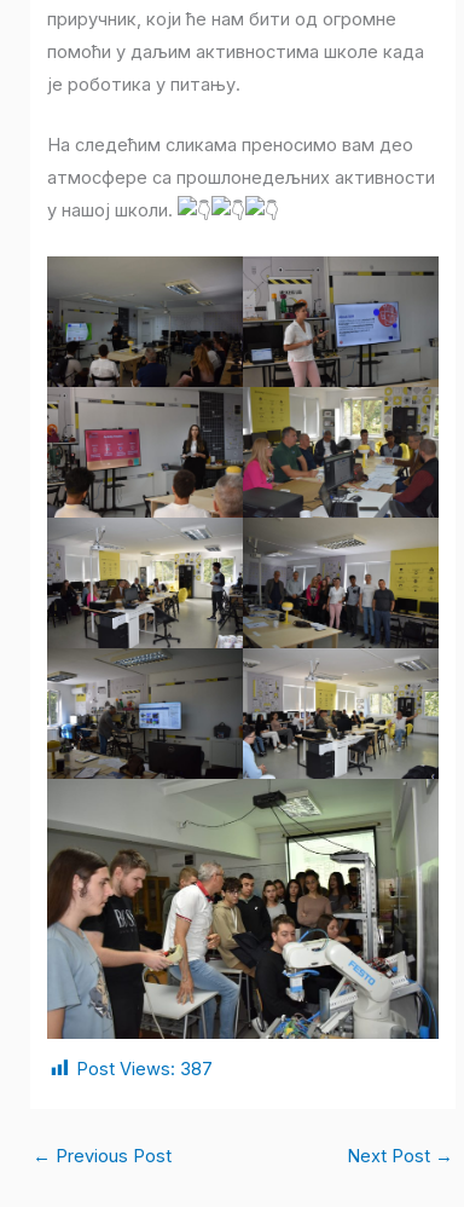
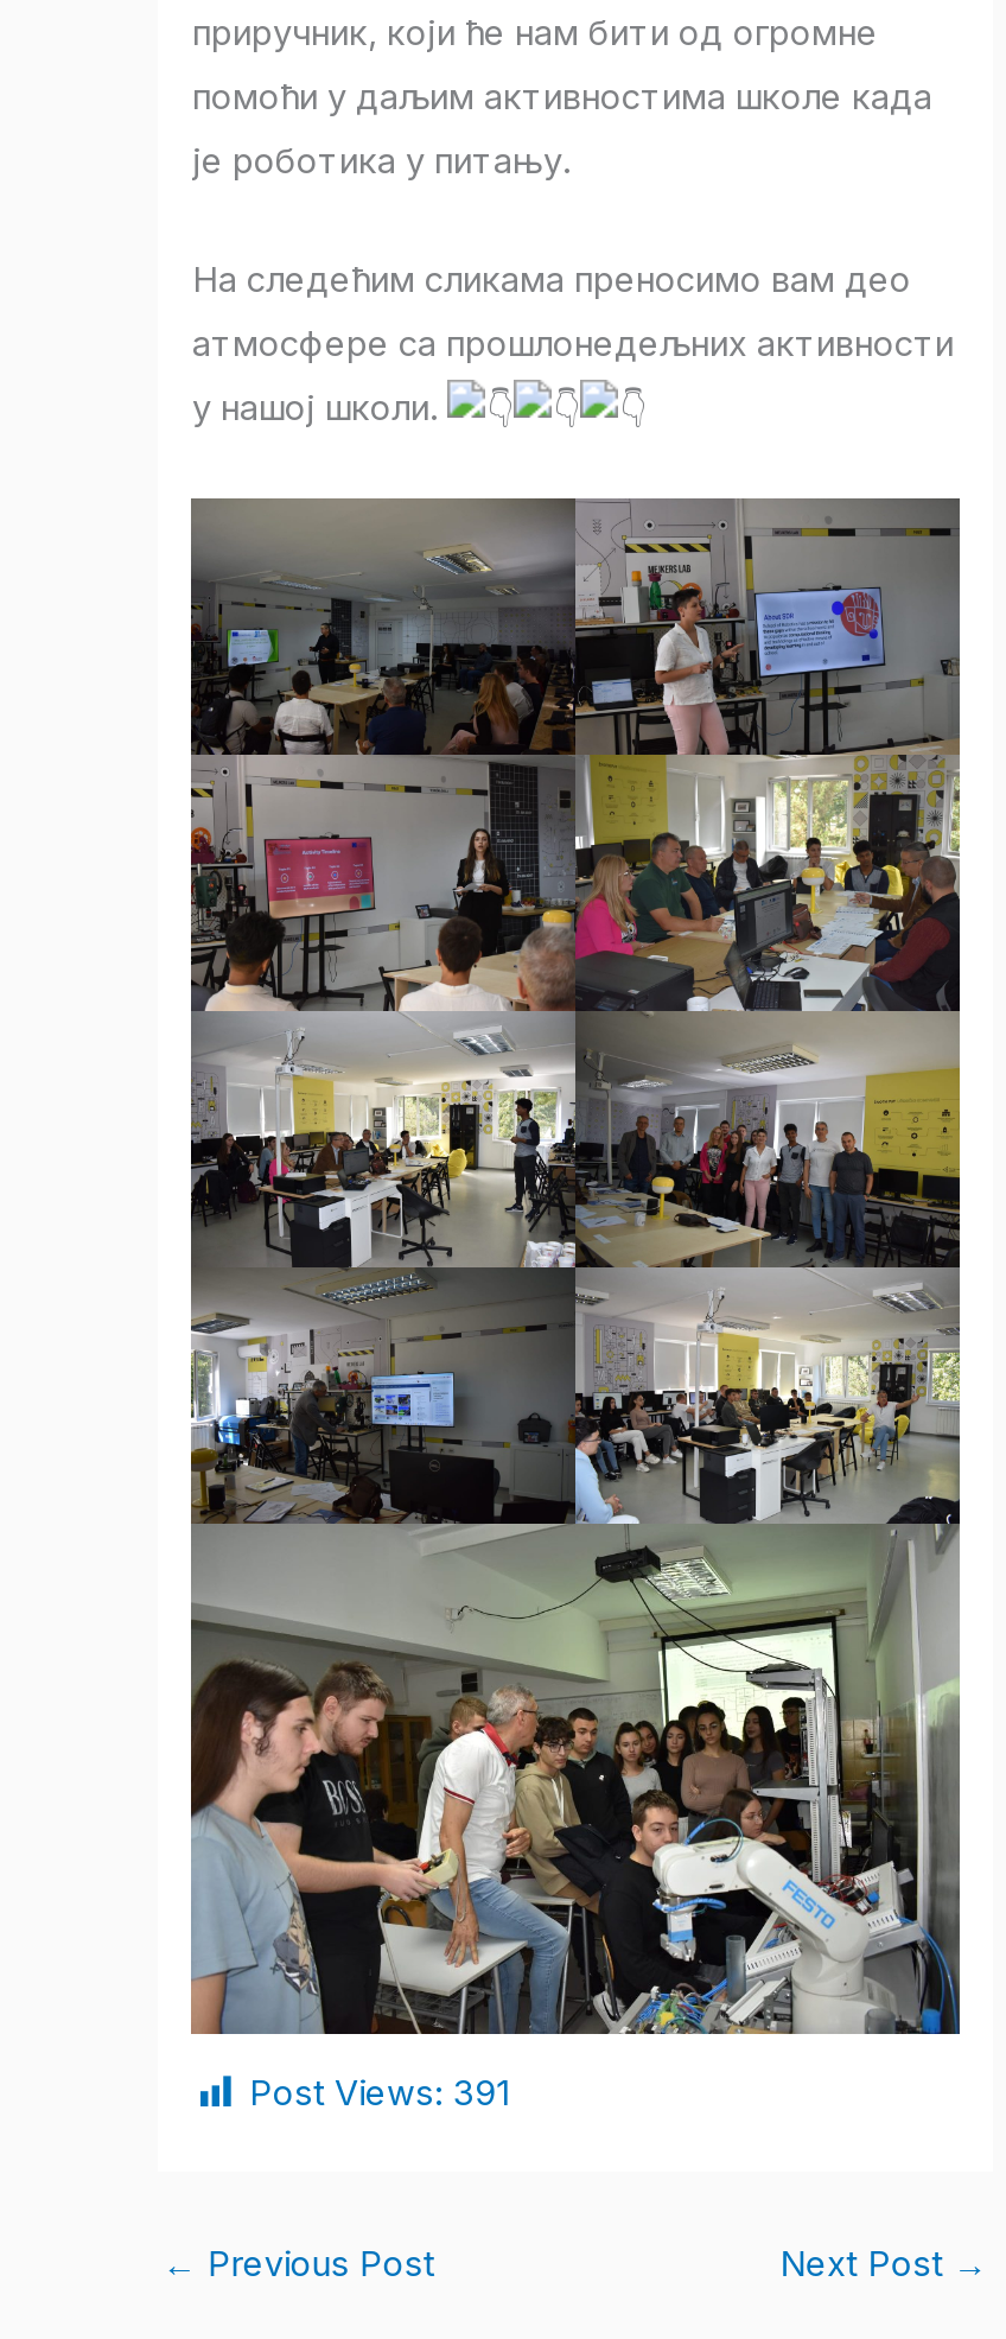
- Post Views: 387
+ Post Views: 391
